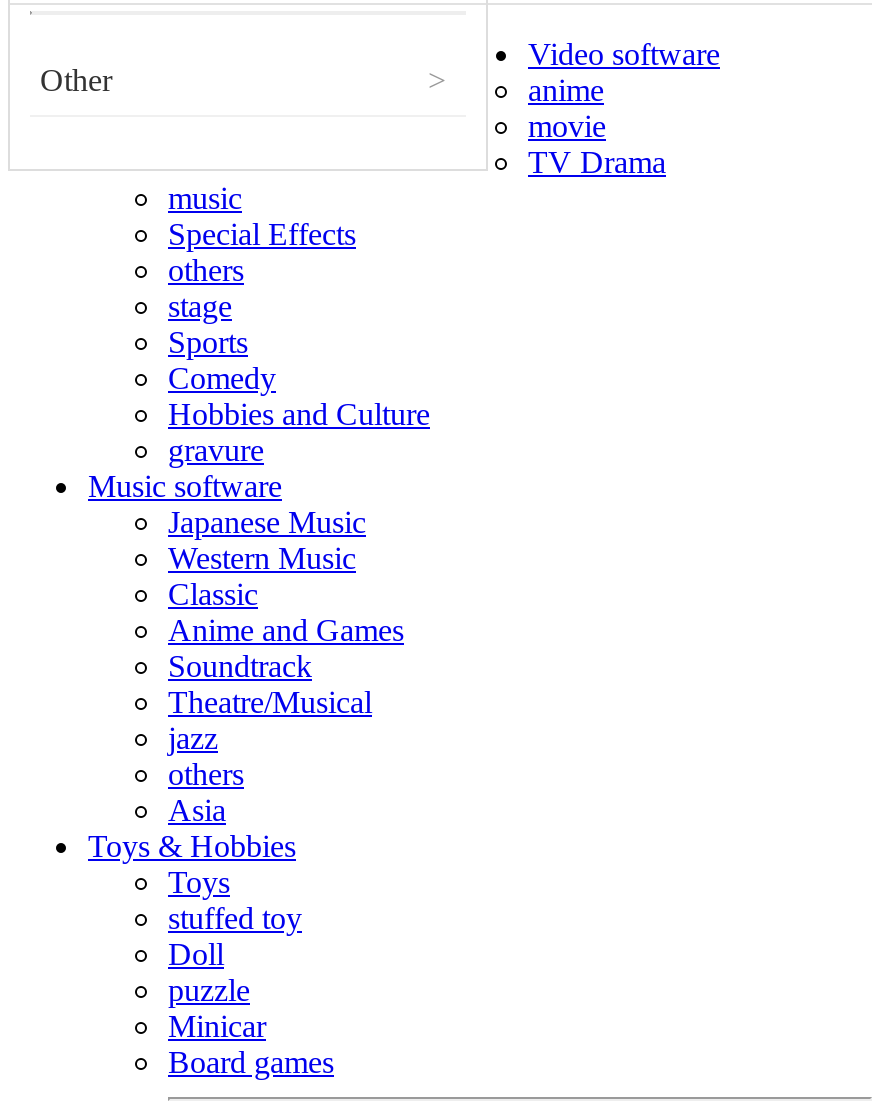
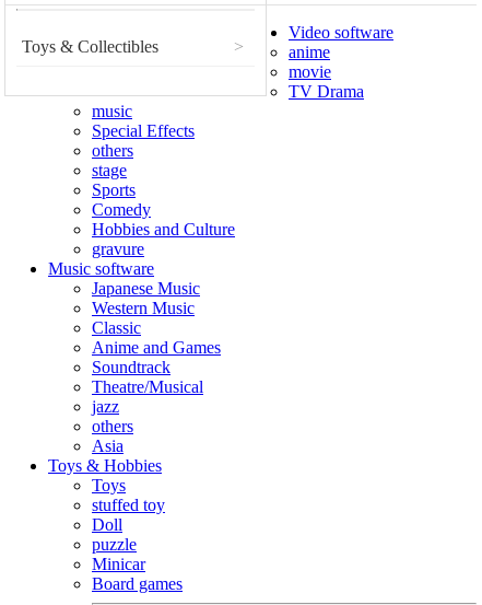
- Other
+ Toys & Collectibles
